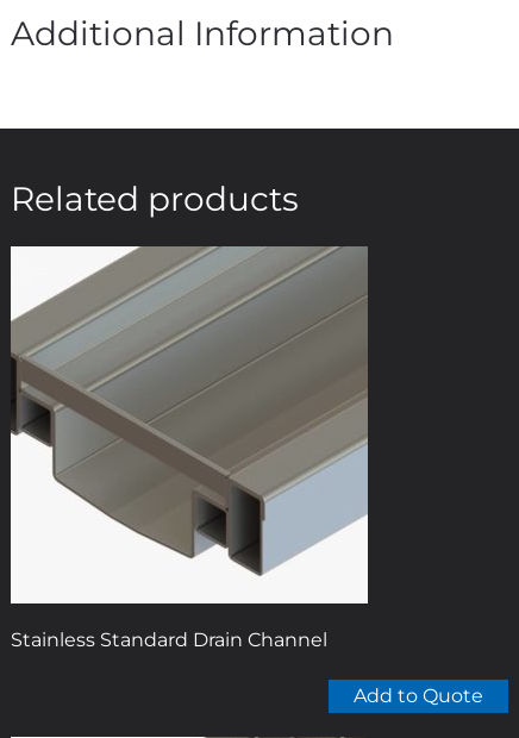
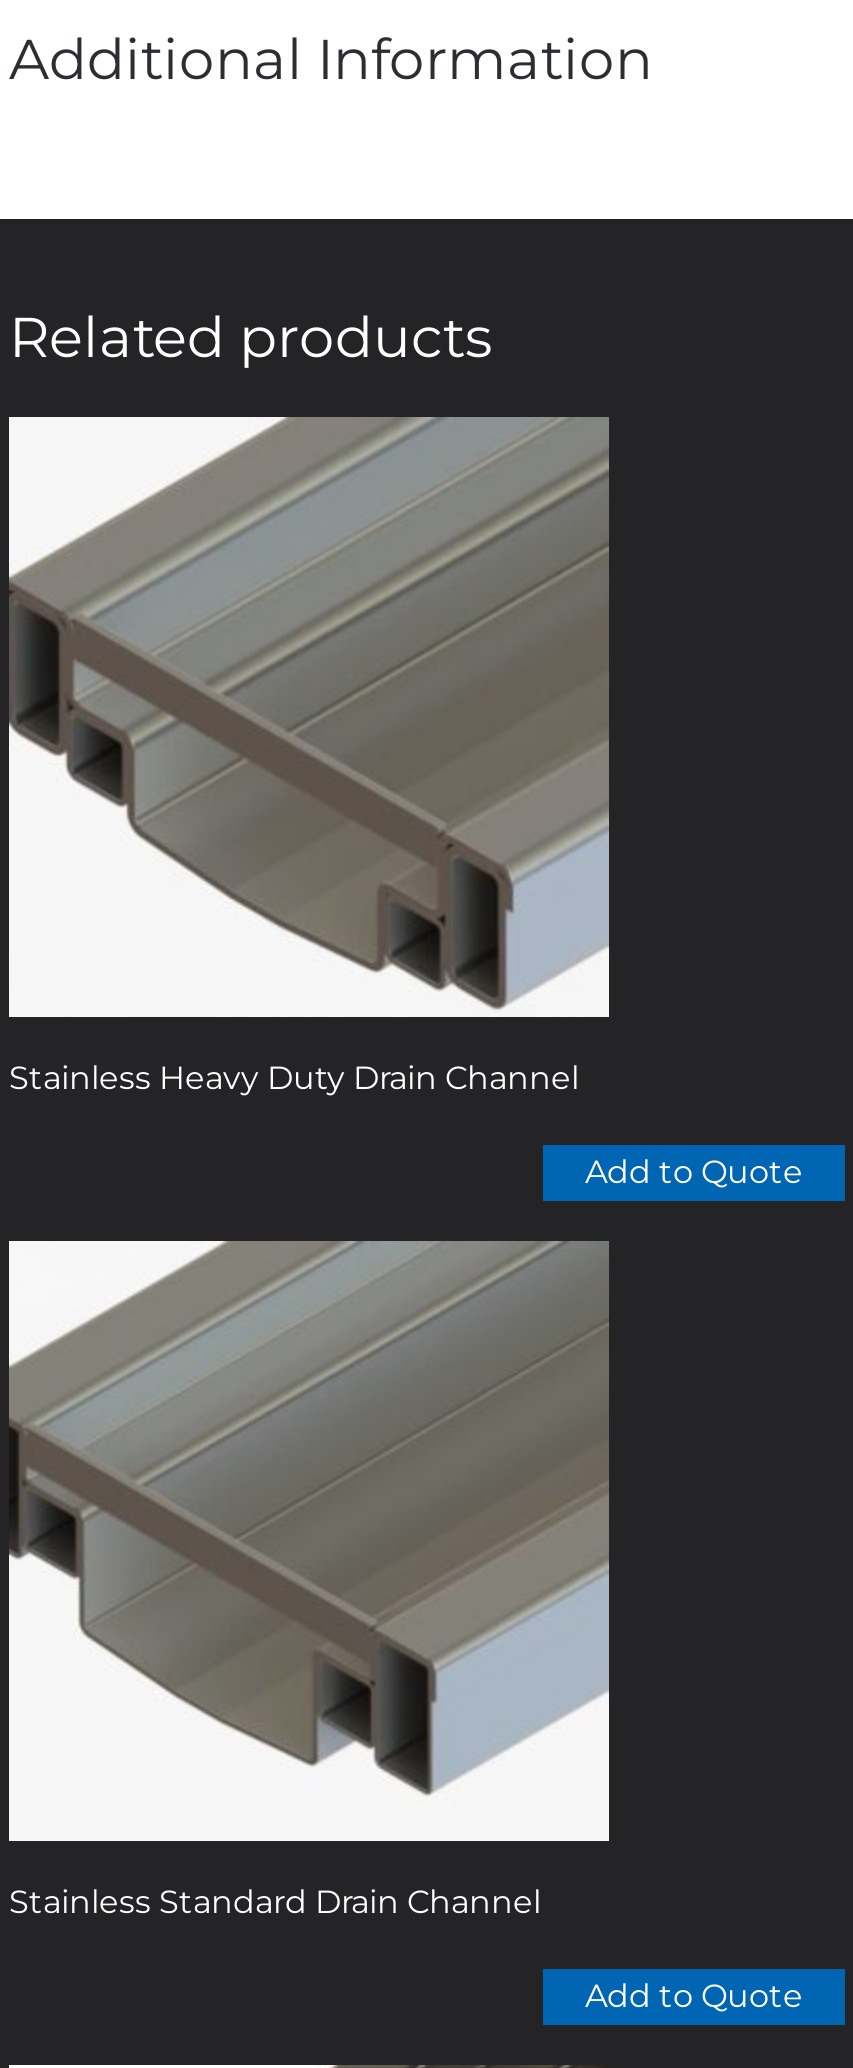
+ [image]
+ Stainless Heavy Duty Drain Channel
+ Add to Quote
